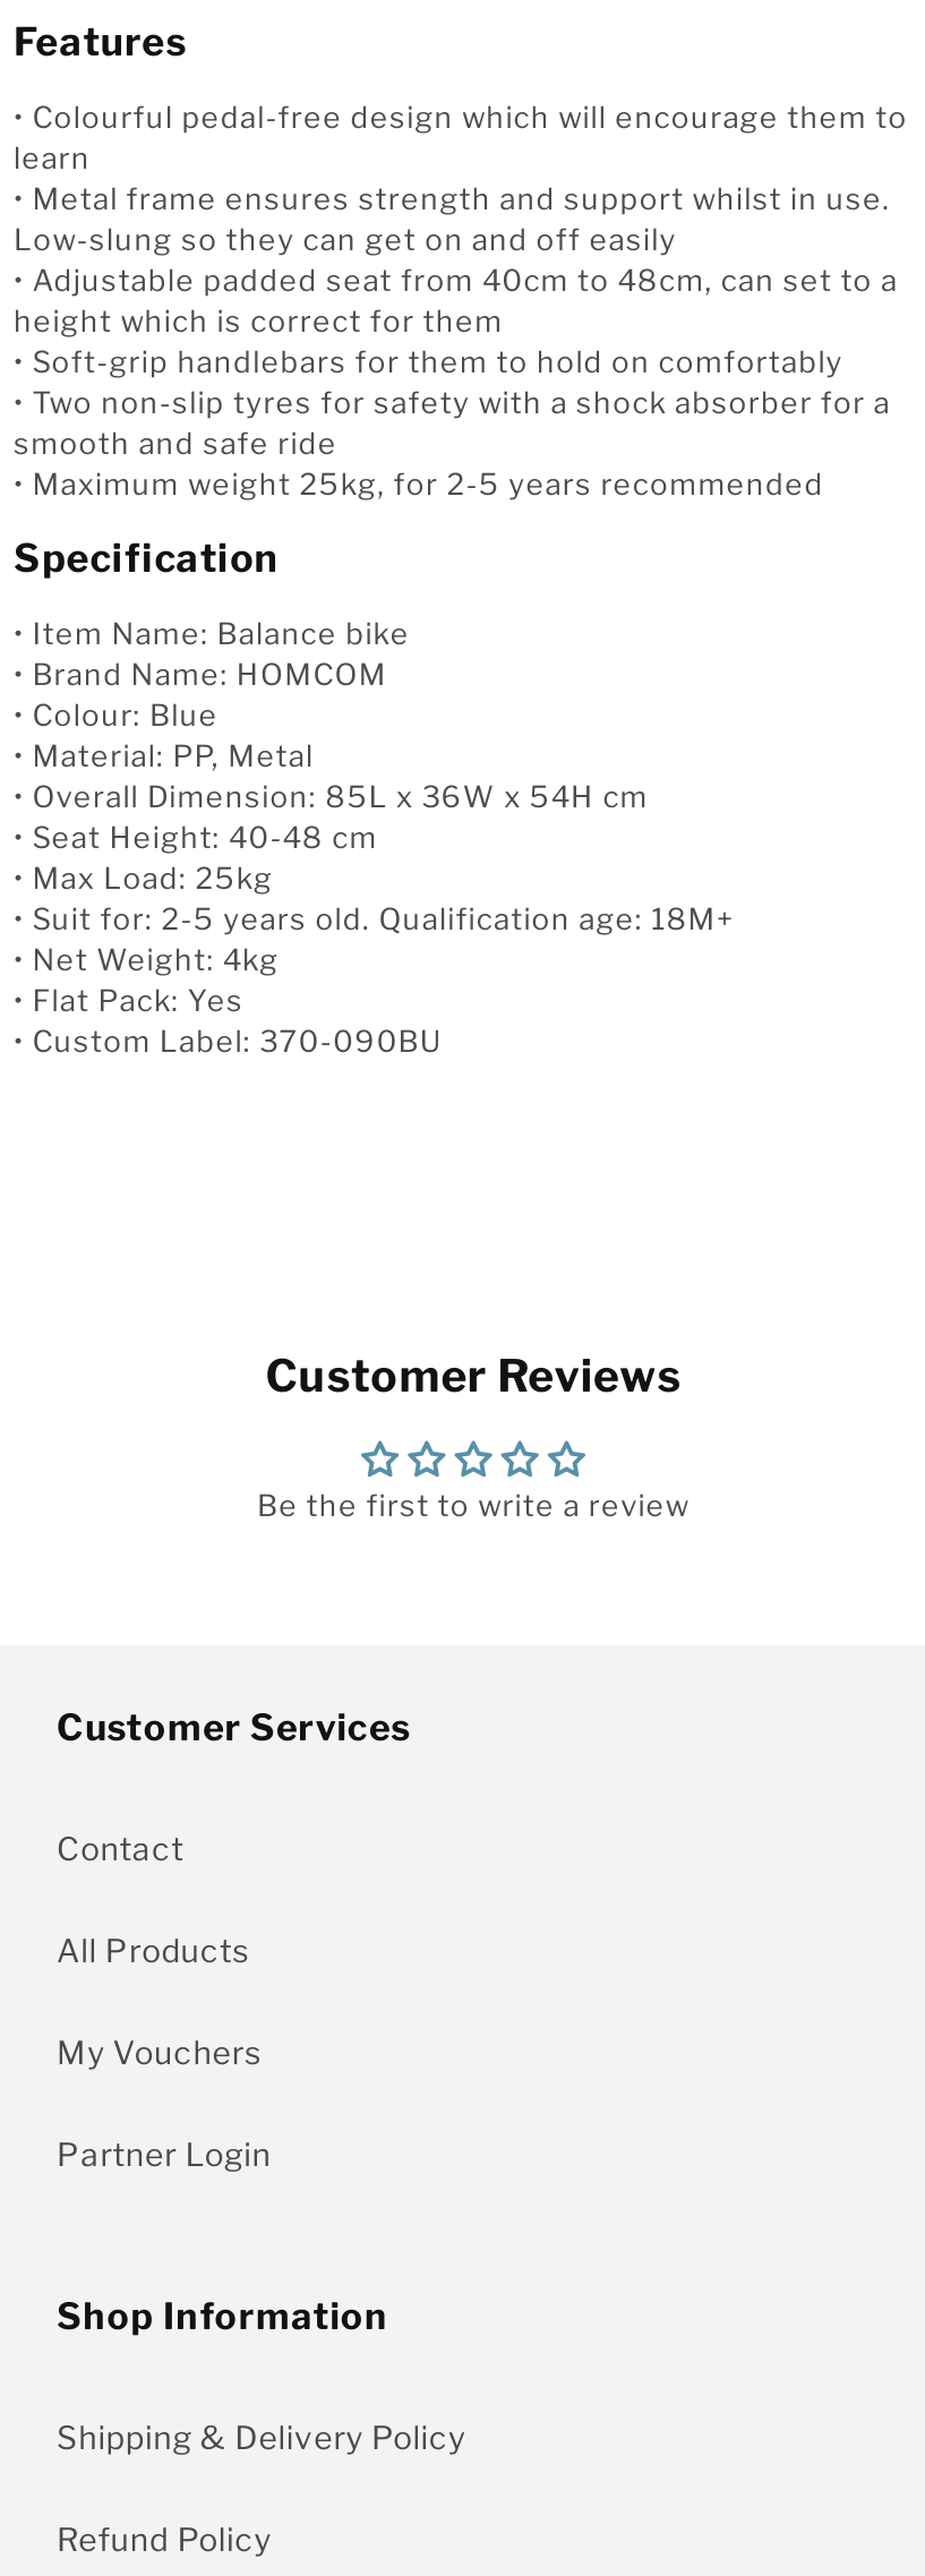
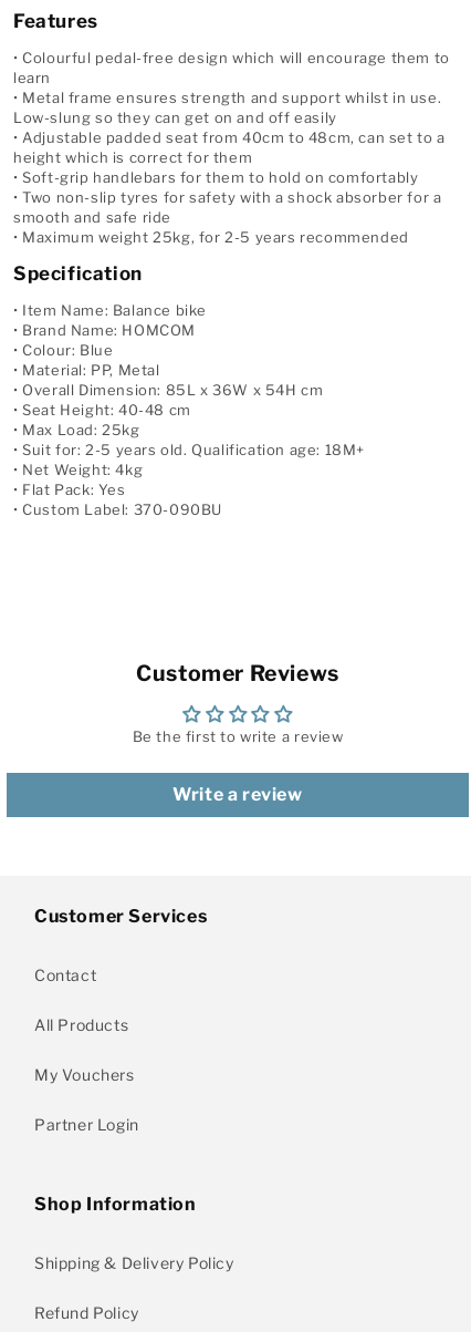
+ Write a review
